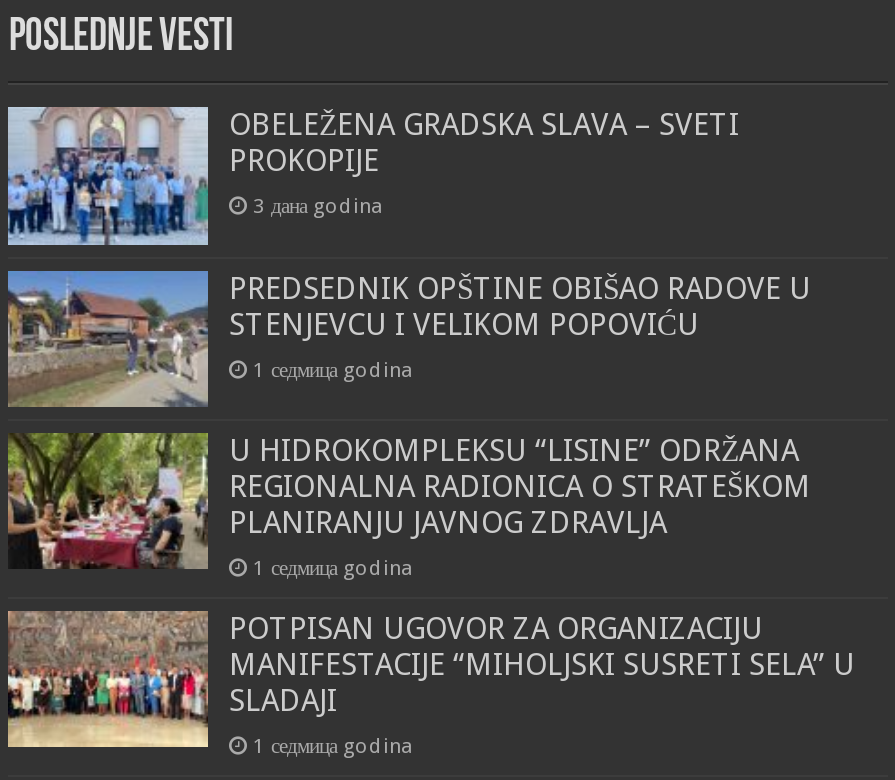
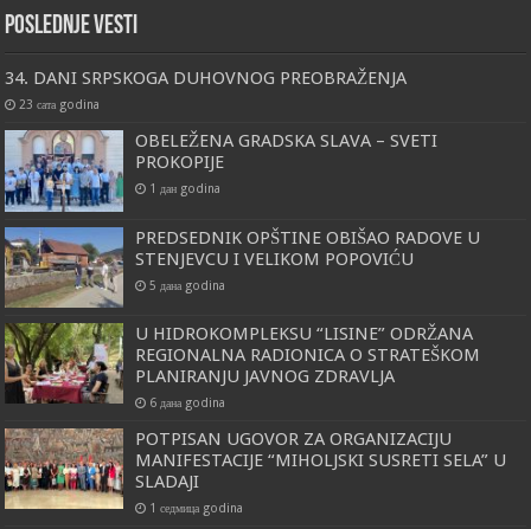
+ 34. DANI SRPSKOGA DUHOVNOG PREOBRAŽENJA
+ 23 сата godina

- 3 дана godina
+ 1 дан godina

- 1 седмица godina
+ 5 дана godina

- 1 седмица godina
+ 6 дана godina
